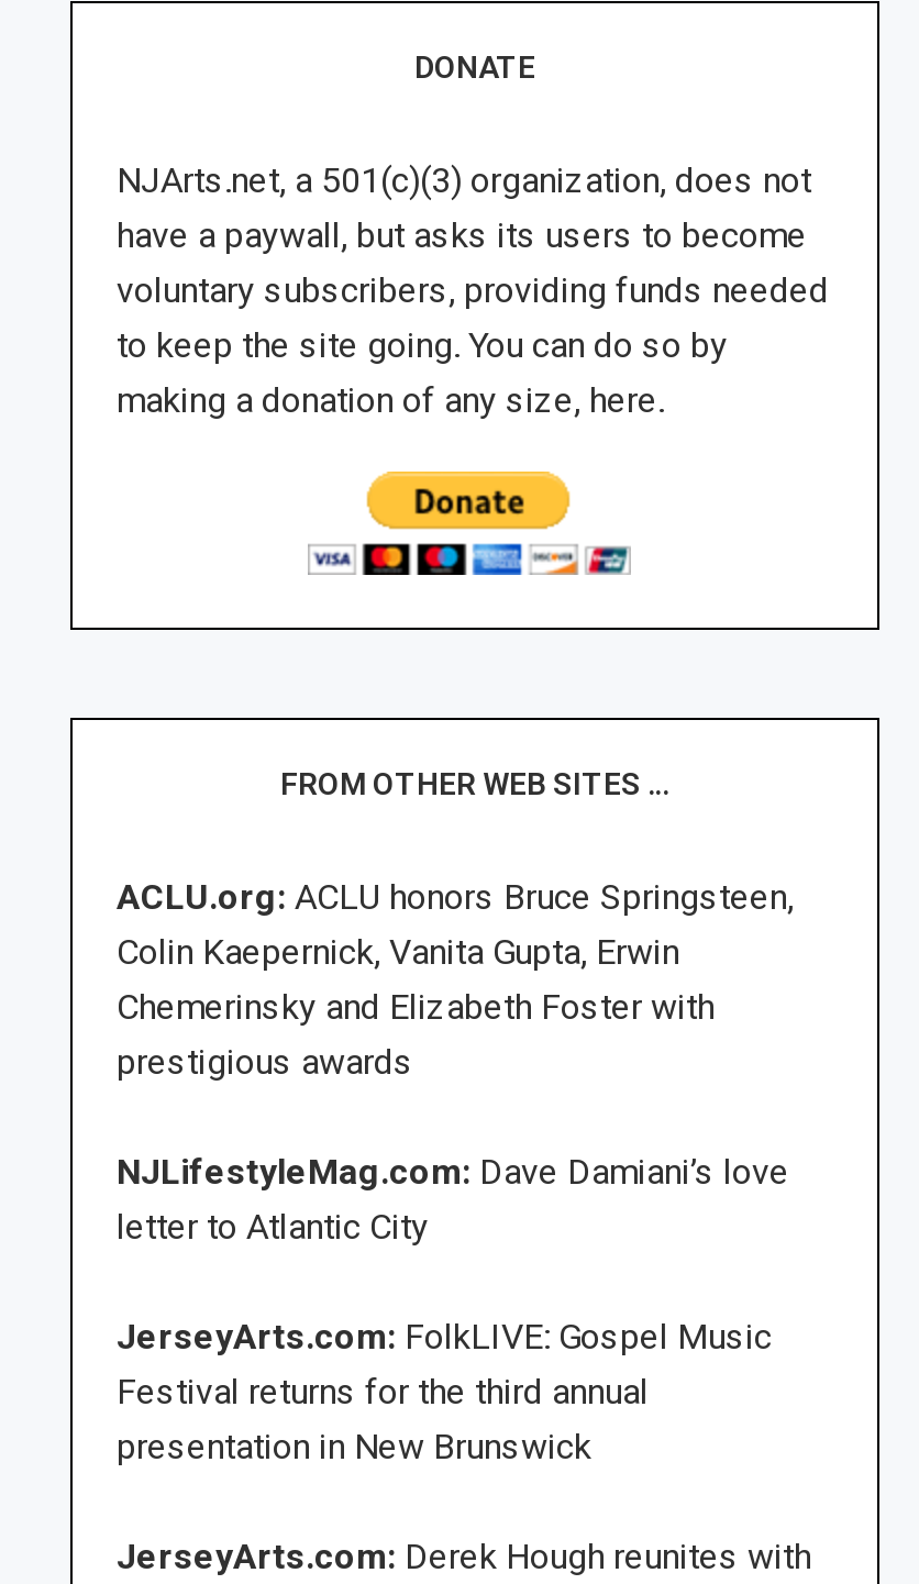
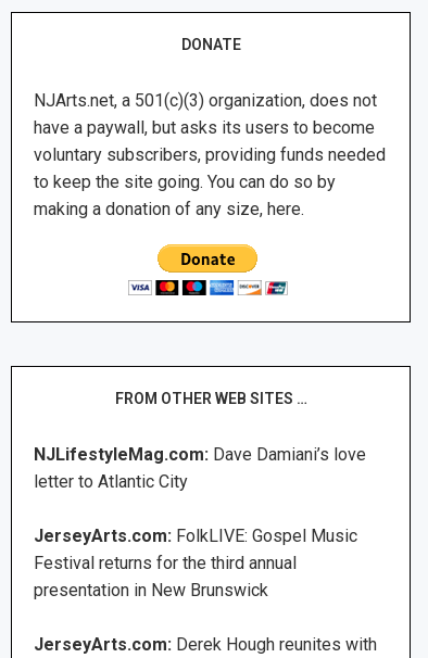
- ACLU.org: ACLU honors Bruce Springsteen,
- Colin Kaepernick, Vanita Gupta, Erwin
- Chemerinsky and Elizabeth Foster with
- prestigious awards
